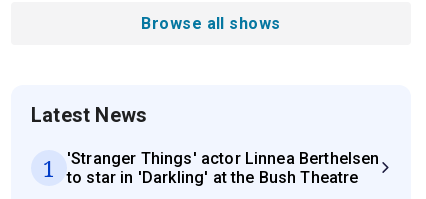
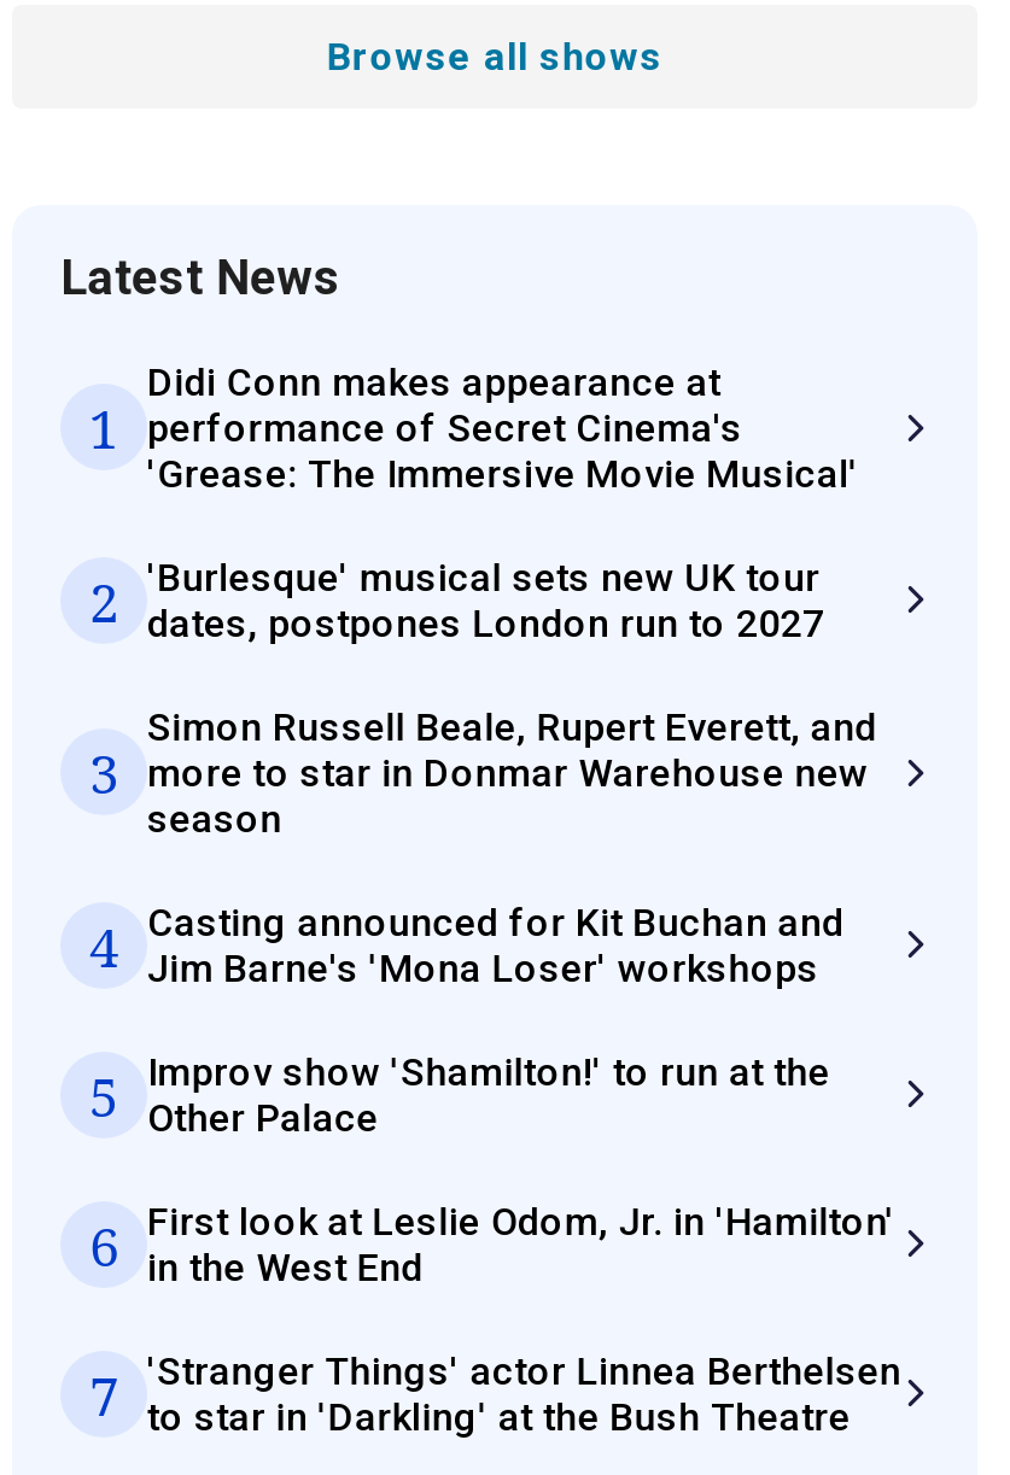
+ Didi Conn makes appearance at
+ performance of Secret Cinema's
+ 'Grease: The Immersive Movie Musical'
+ 2
+ 'Burlesque' musical sets new UK tour
+ dates, postpones London run to 2027
+ 3

+ Simon Russell Beale, Rupert Everett, and
+ more to star in Donmar Warehouse new
+ season
+ 4
+ Casting announced for Kit Buchan and
+ Jim Barne's 'Mona Loser' workshops
+ 5
+ Improv show 'Shamilton!' to run at the
+ Other Palace
+ 6
+ First look at Leslie Odom, Jr. in 'Hamilton'
+ in the West End
+ 7
